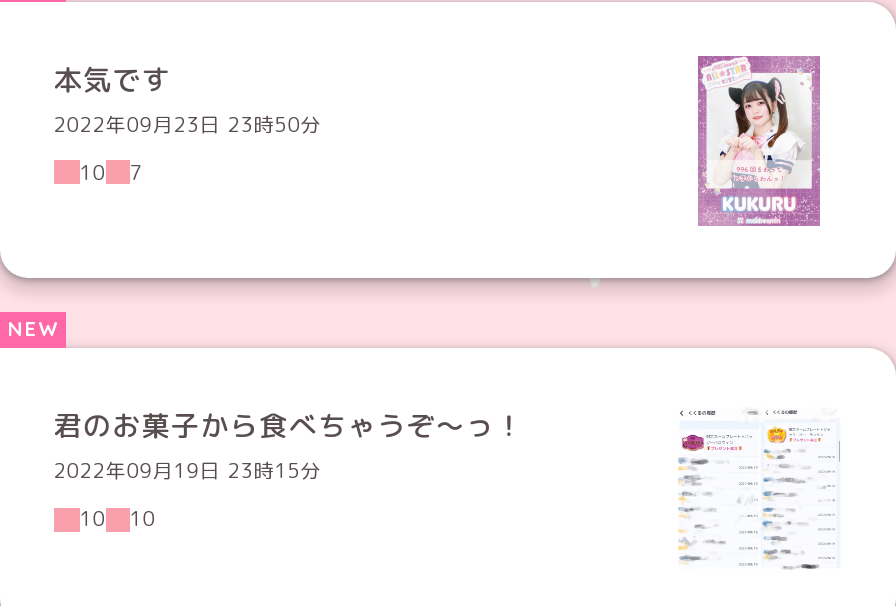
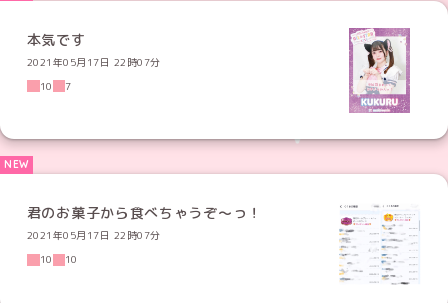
- 2022年09月23日 23時50分
+ 2021年05月17日 22時07分

- 2022年09月19日 23時15分
+ 2021年05月17日 22時07分
